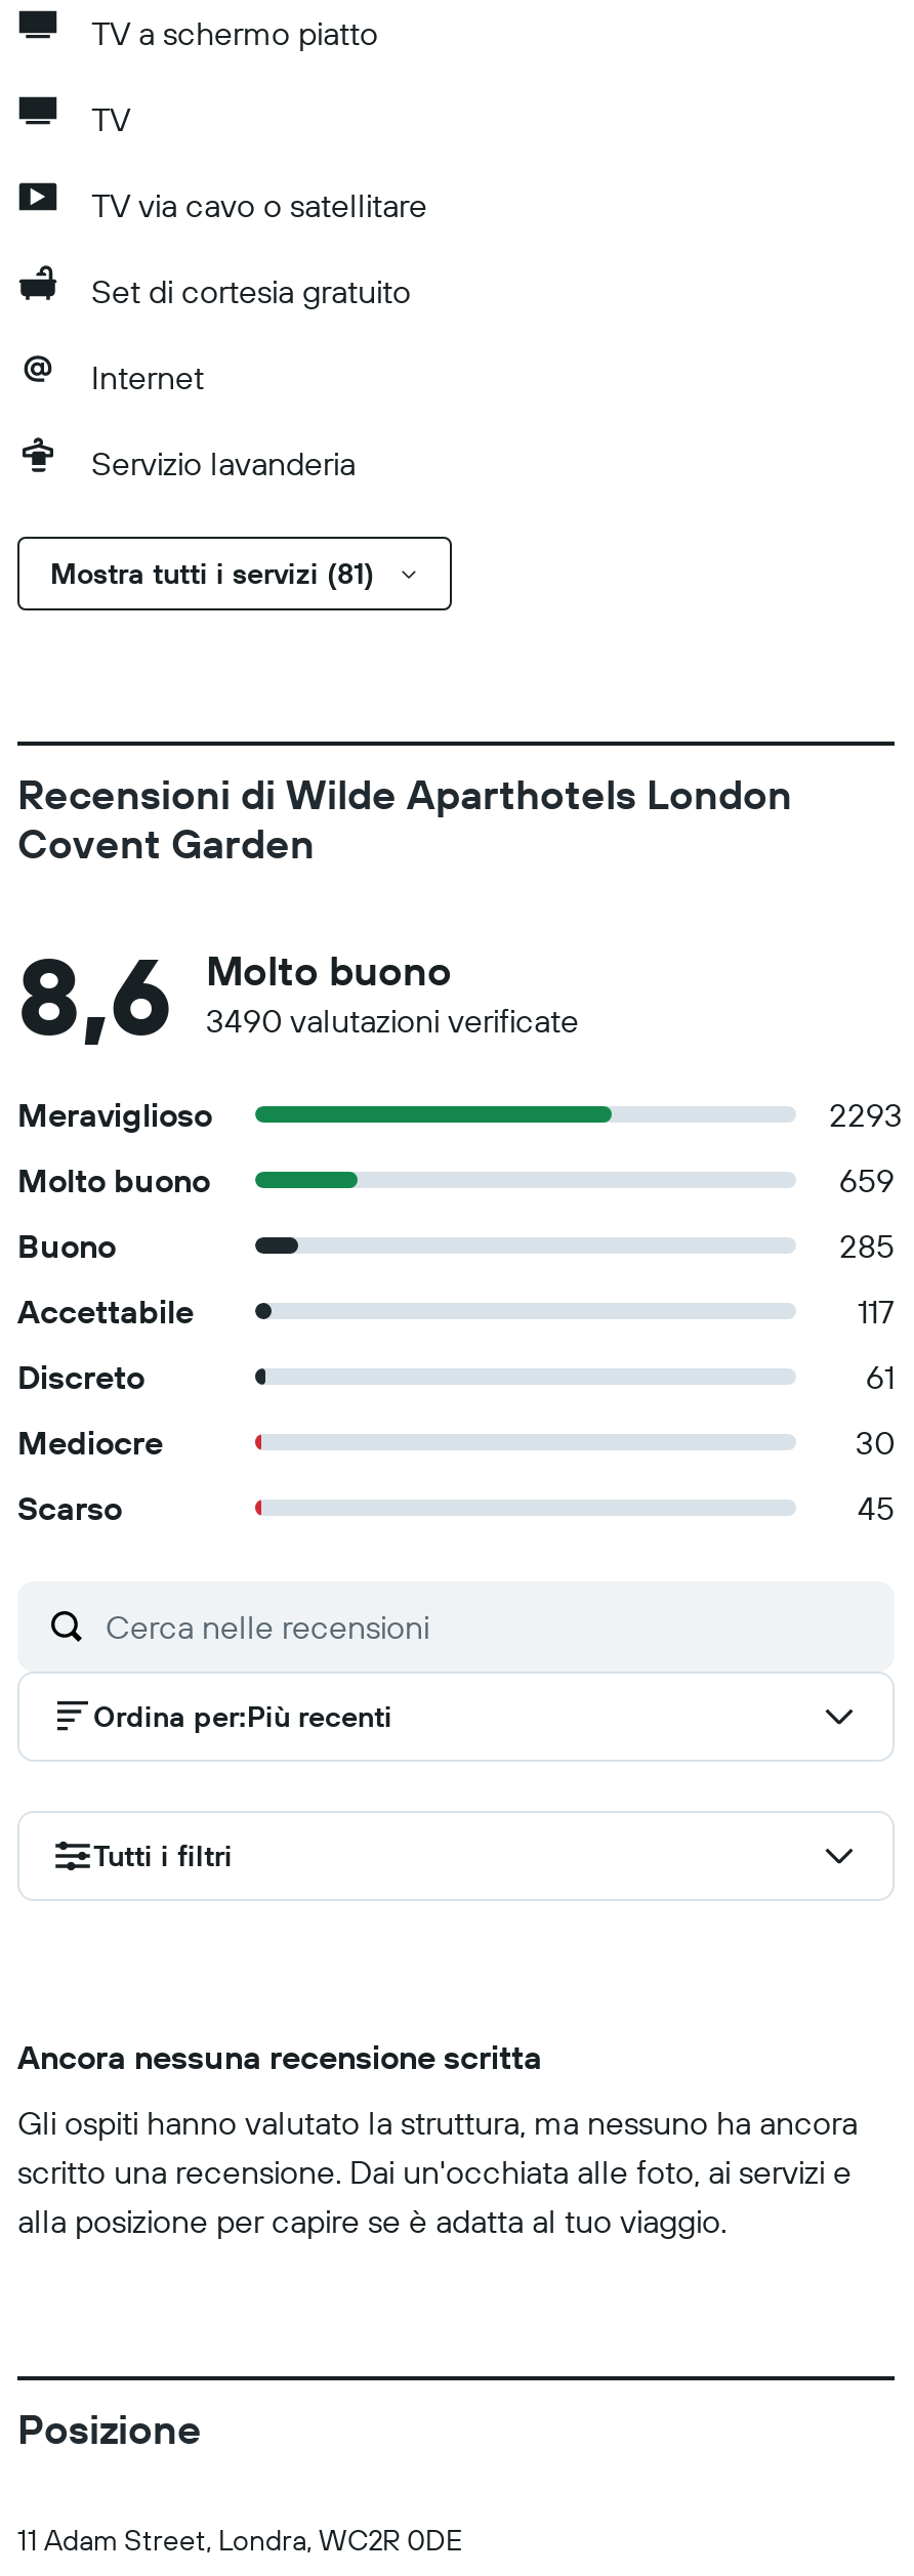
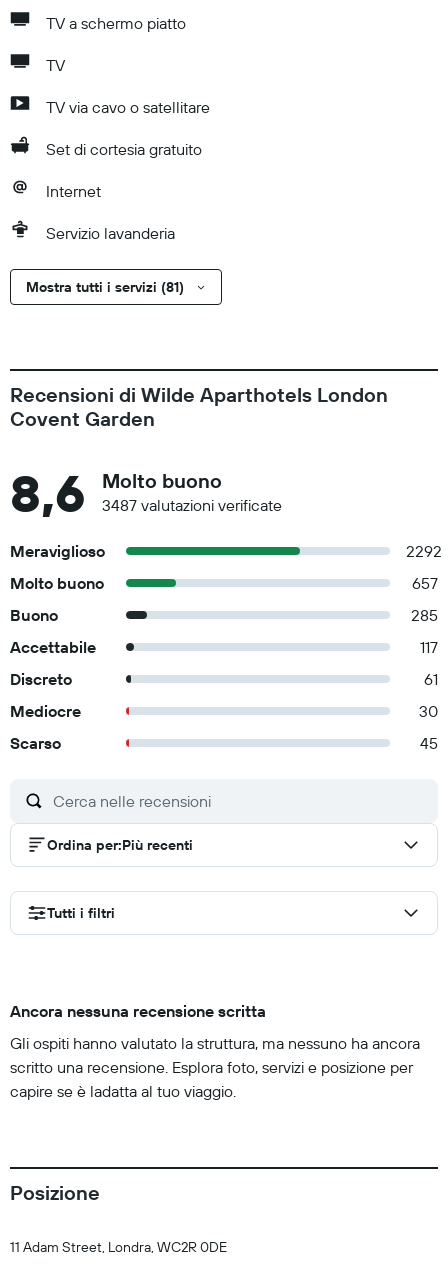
- 3490 valutazioni verificate
+ 3487 valutazioni verificate

- 2293
+ 2292

- 659
+ 657

- scritto una recensione. Dai un'occhiata alle foto, ai servizi e
- alla posizione per capire se è adatta al tuo viaggio.
+ scritto una recensione. Esplora foto, servizi e posizione per
+ capire se è ladatta al tuo viaggio.
